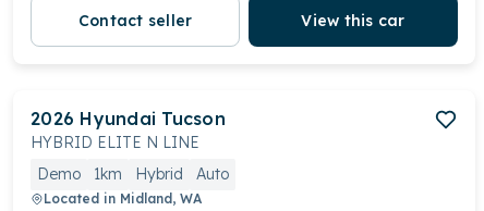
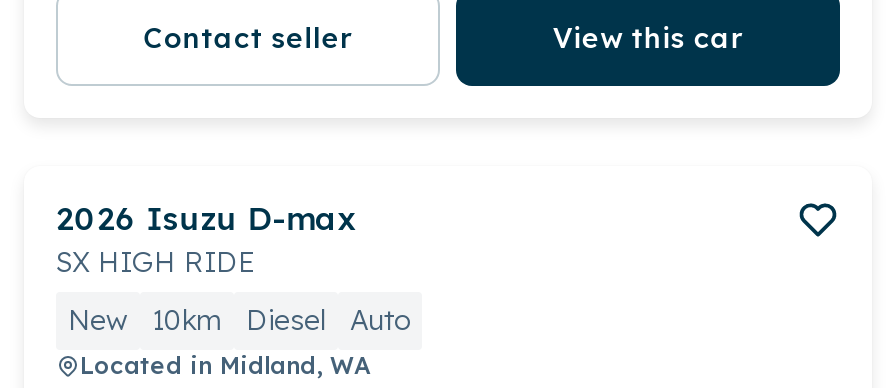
- 2026 Hyundai Tucson
- HYBRID ELITE N LINE
+ 2026 Isuzu D-max
+ SX HIGH RIDE

- Demo
- 1km
- Hybrid
+ New
+ 10km
+ Diesel
